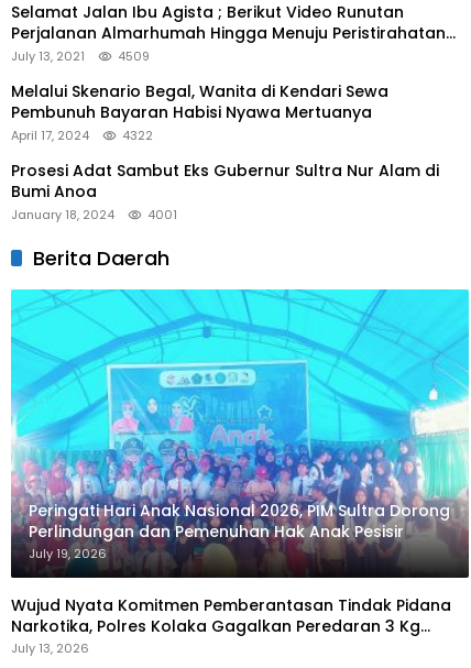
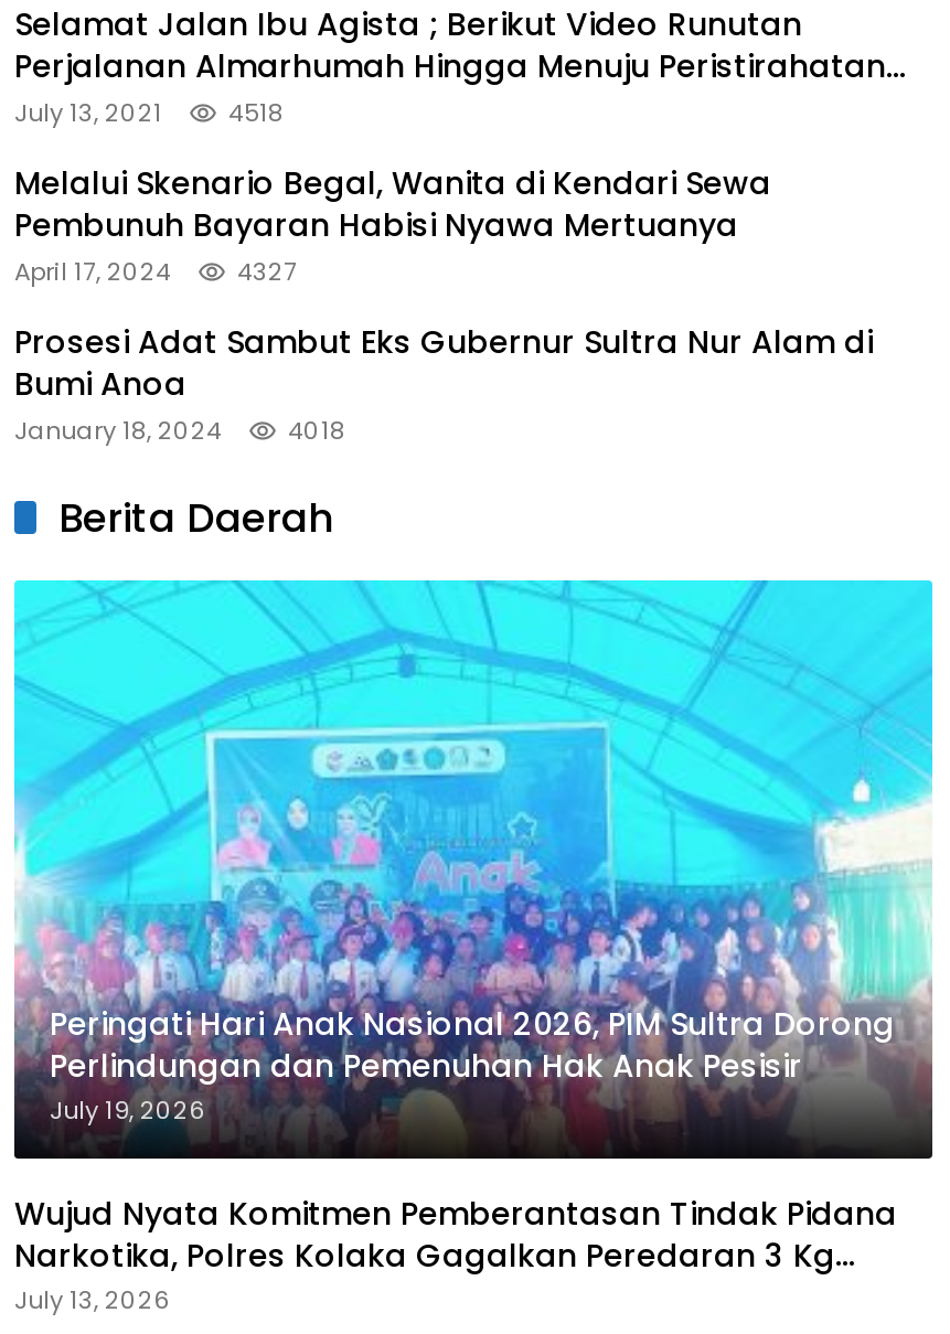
- 4509
+ 4518

- April 17, 2024 4322
+ April 17, 2024 4327

- January 18, 2024 4001
+ January 18, 2024 4018
